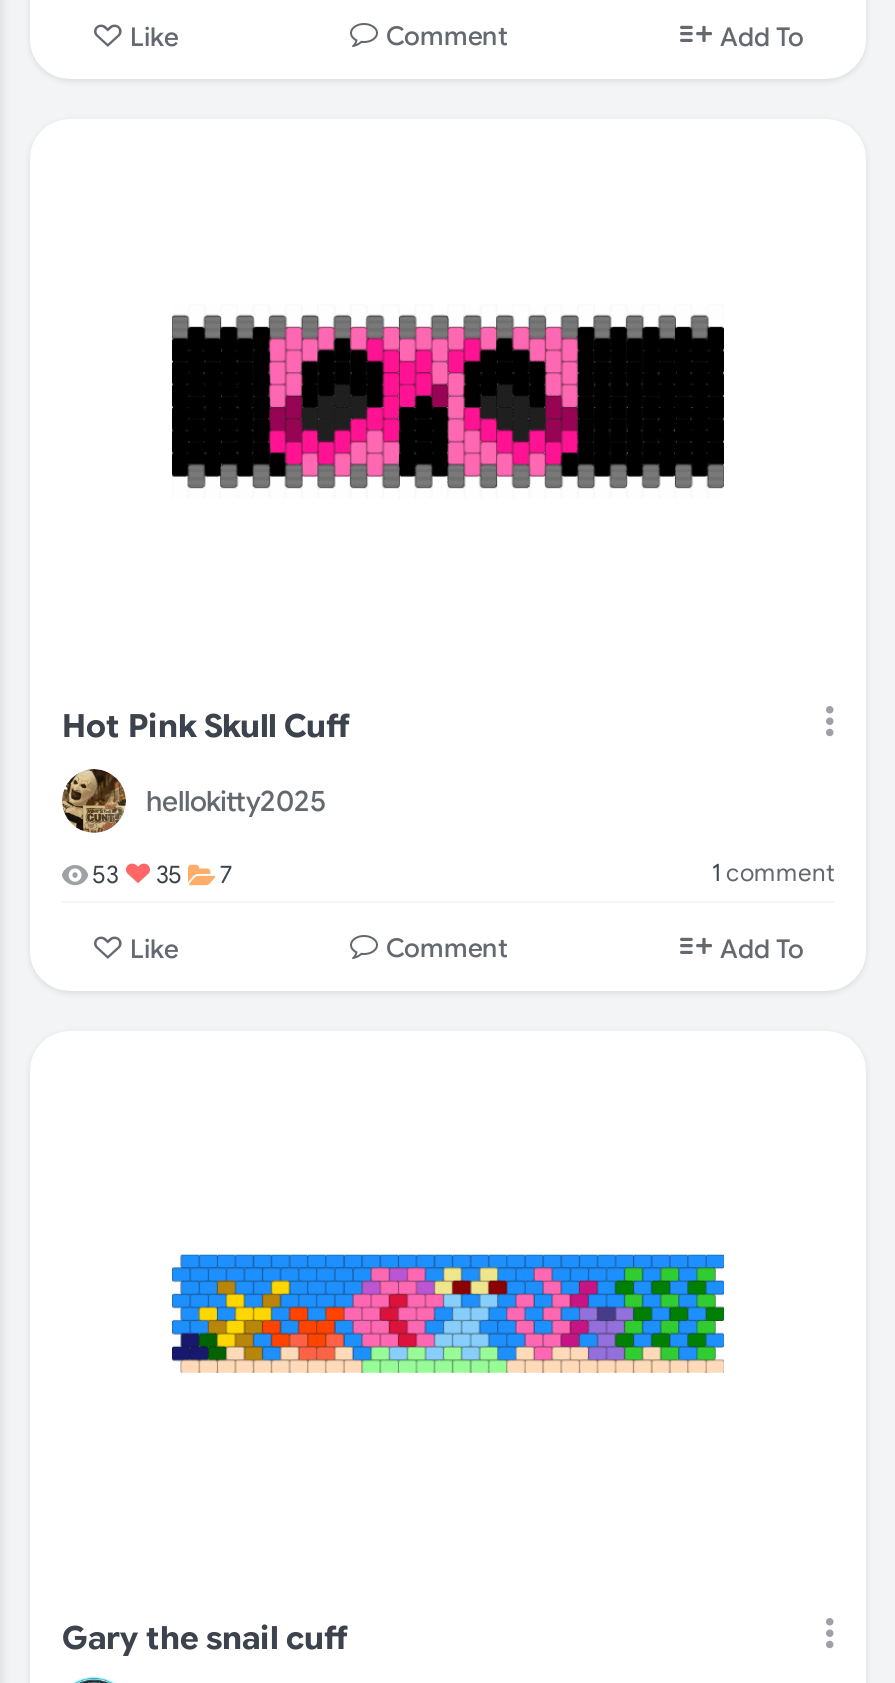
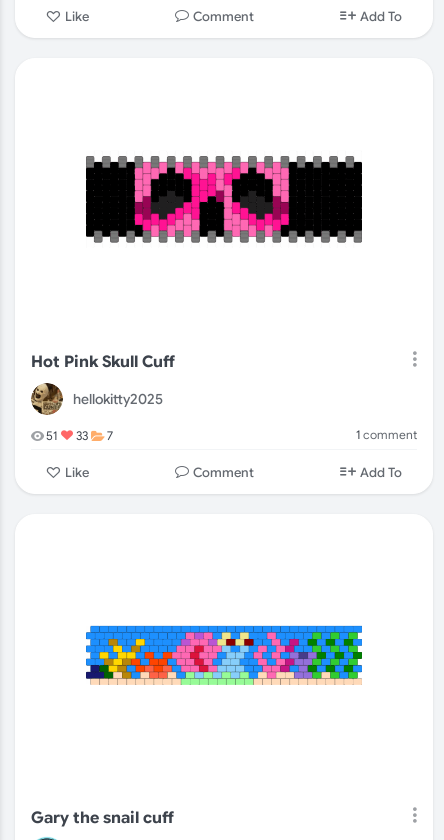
- 53
+ 51

- 35
+ 33
